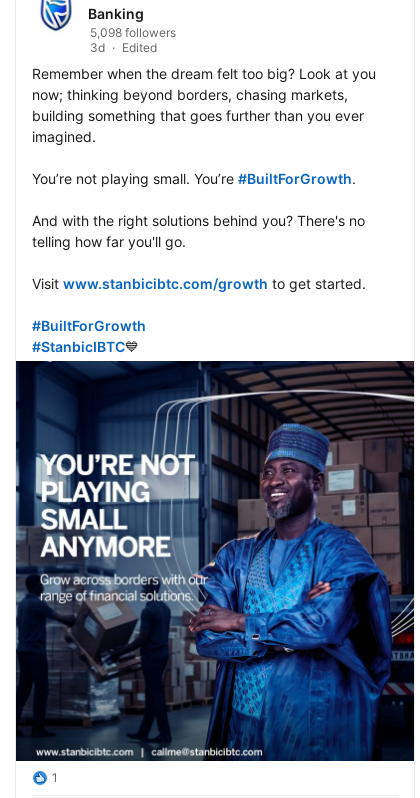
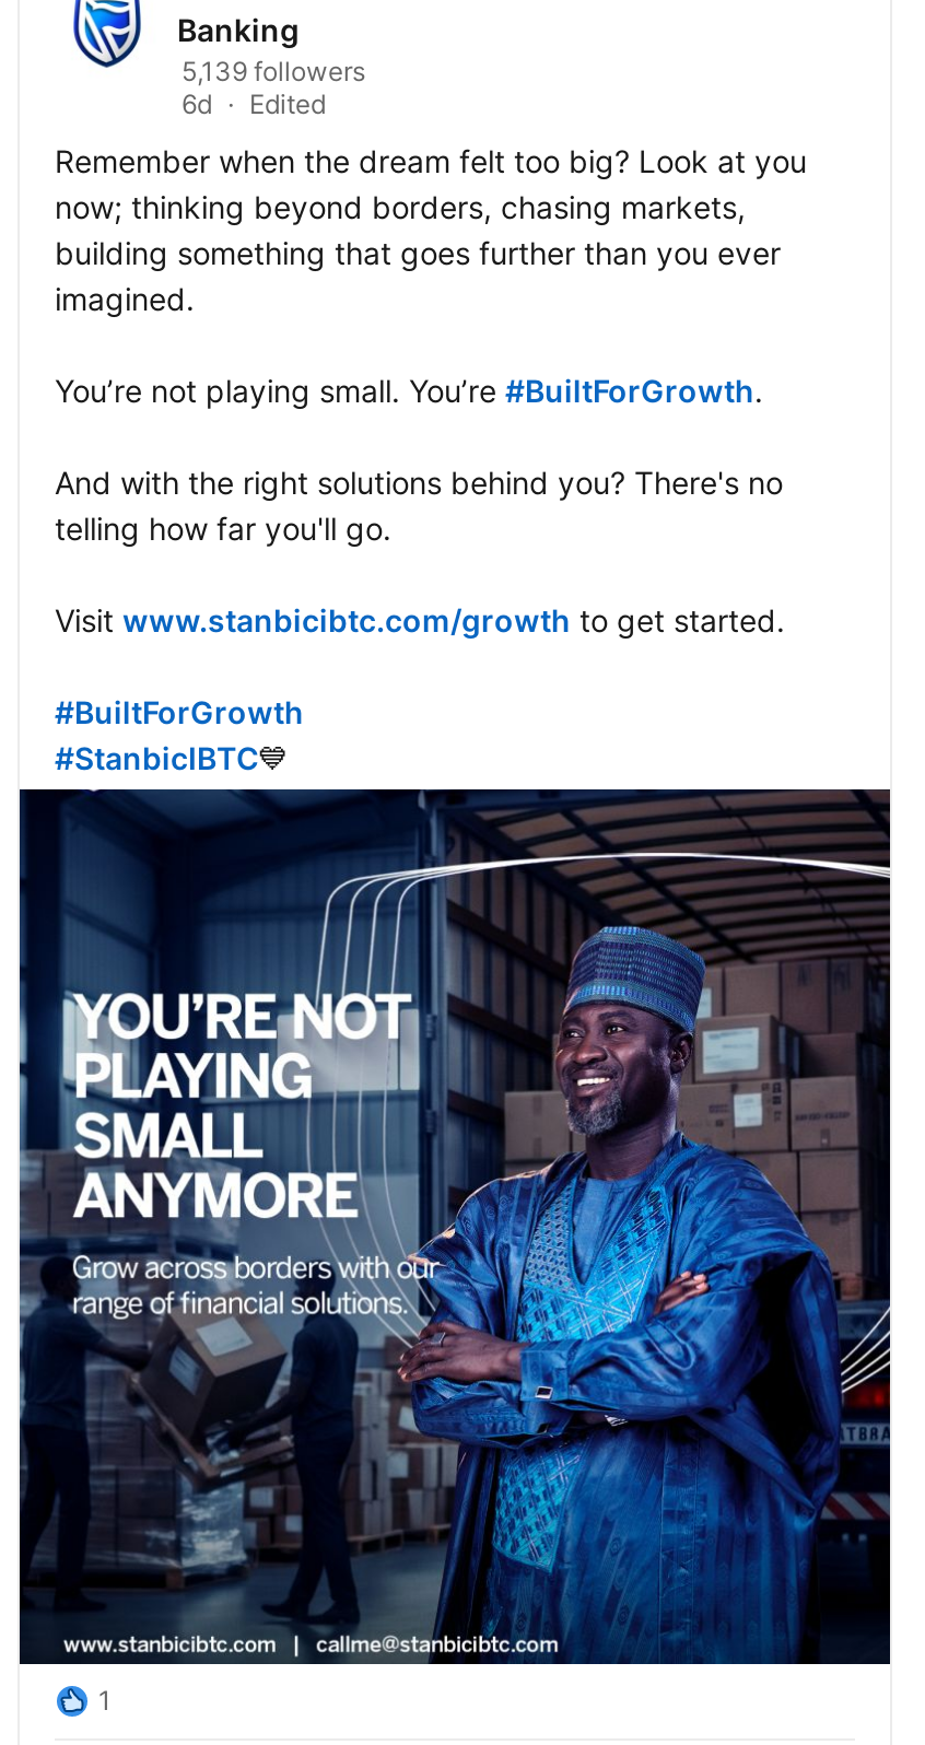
- 5,098 followers
- 3d
+ 5,139 followers
+ 6d
